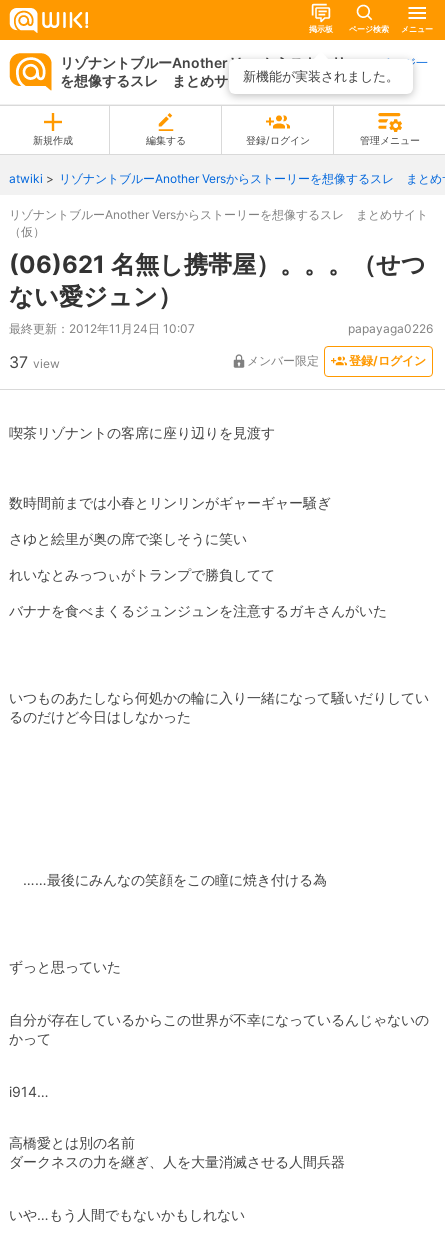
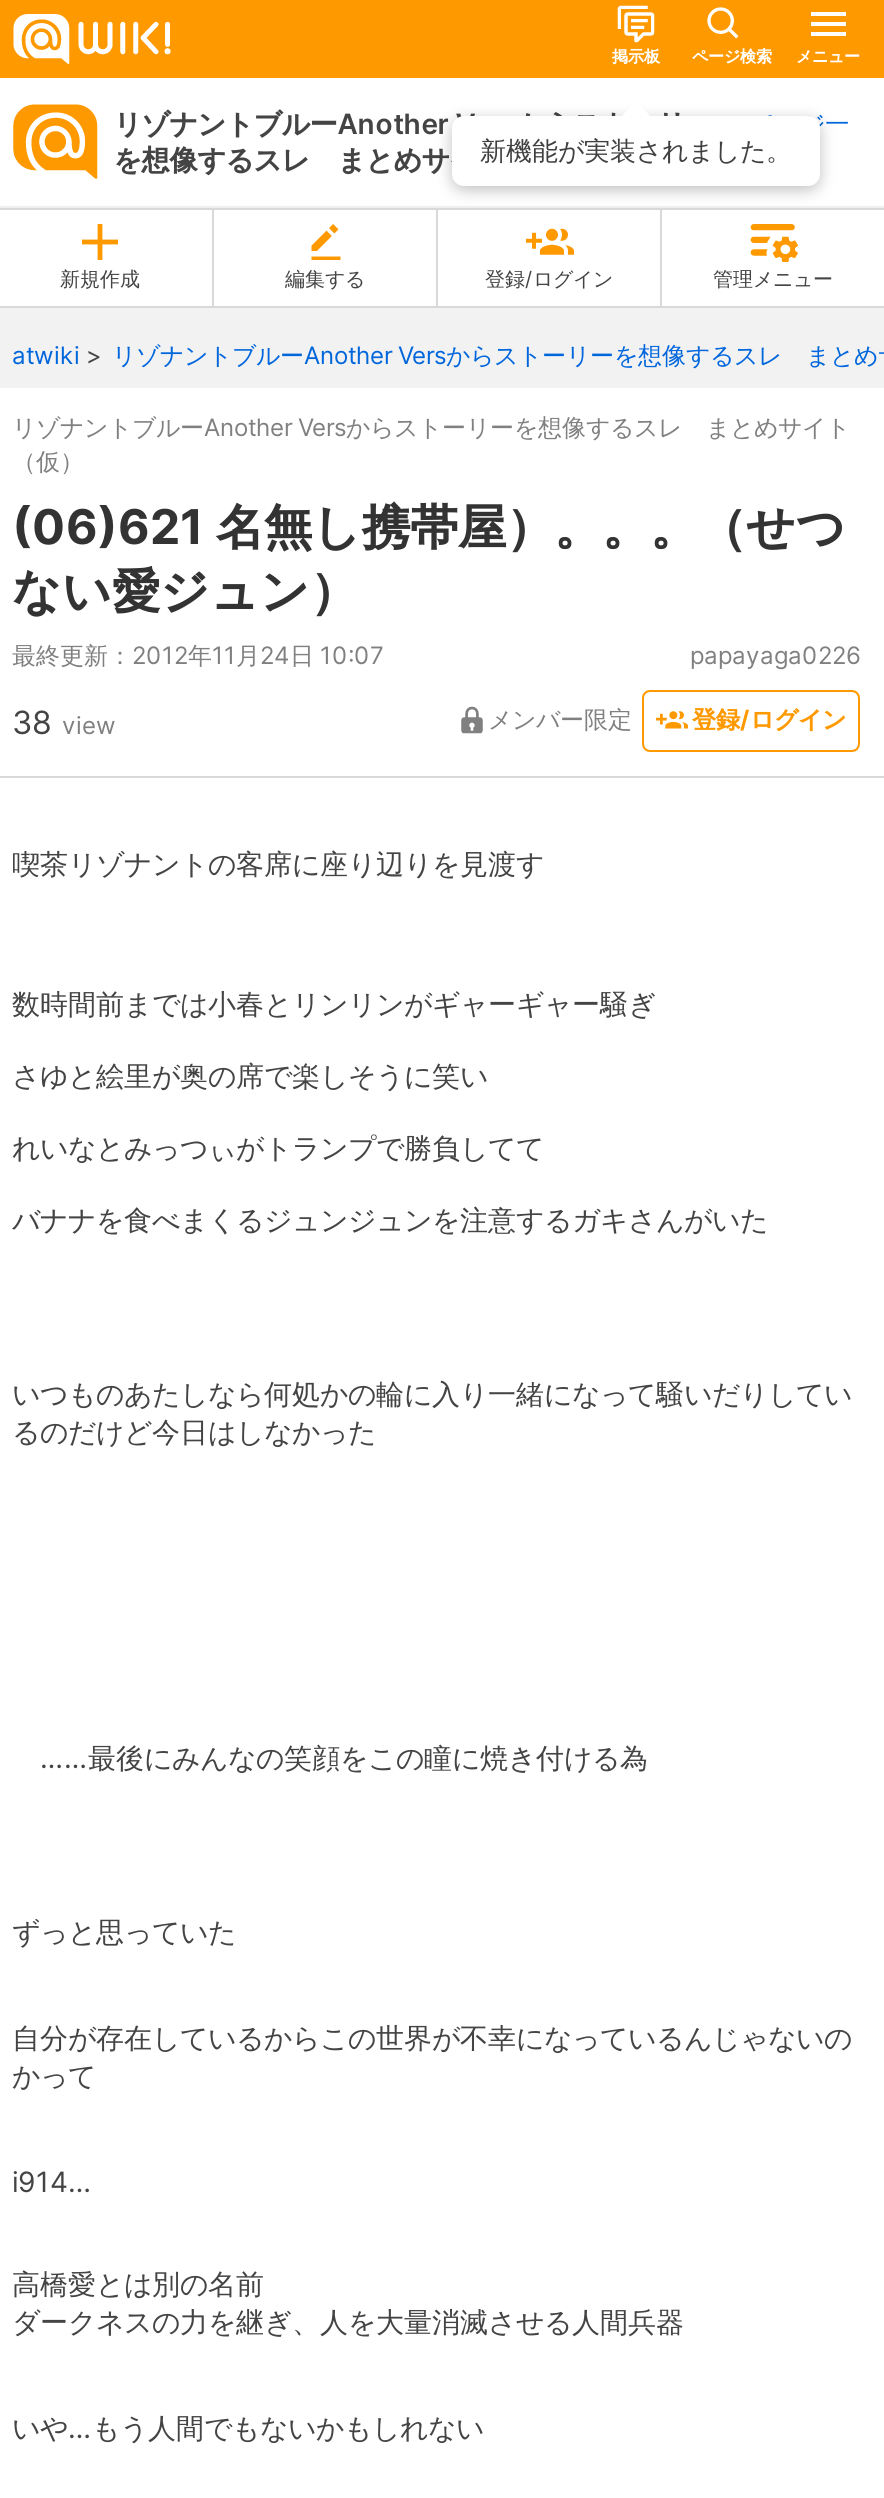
- 37 view
+ 38 view
